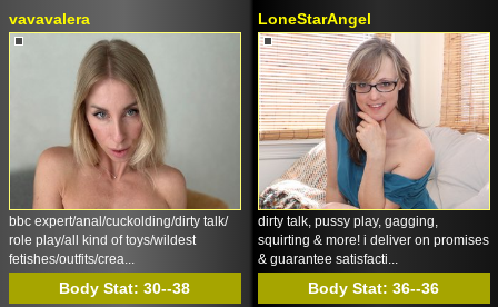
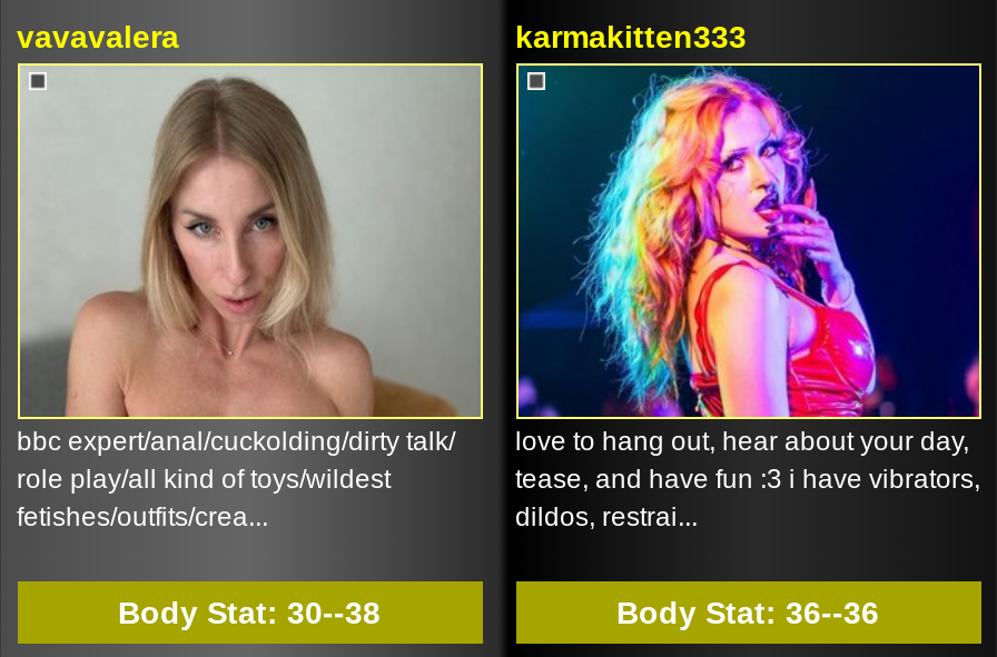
- LoneStarAngel
+ karmakitten333

- [image]
- dirty talk, pussy play, gagging,
- squirting & more! i deliver on promises
- & guarantee satisfacti...
+ [image]
+ love to hang out, hear about your day,
+ tease, and have fun :3 i have vibrators,
+ dildos, restrai...
